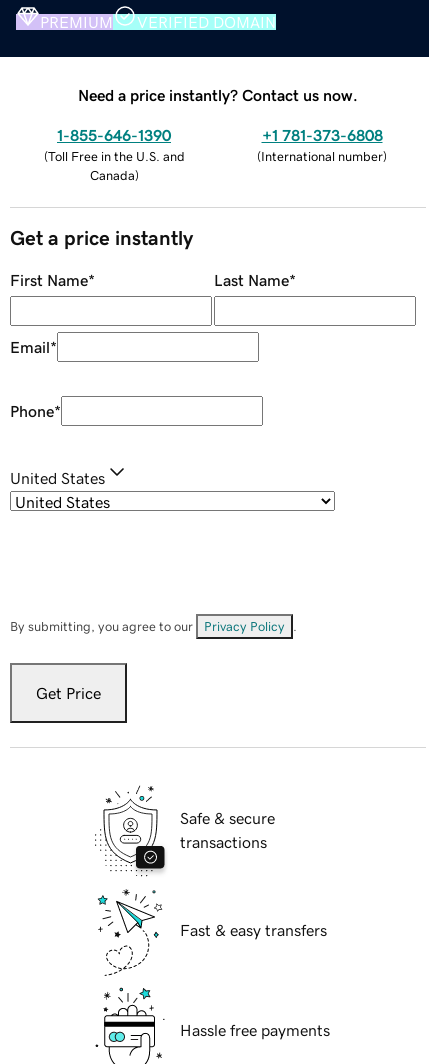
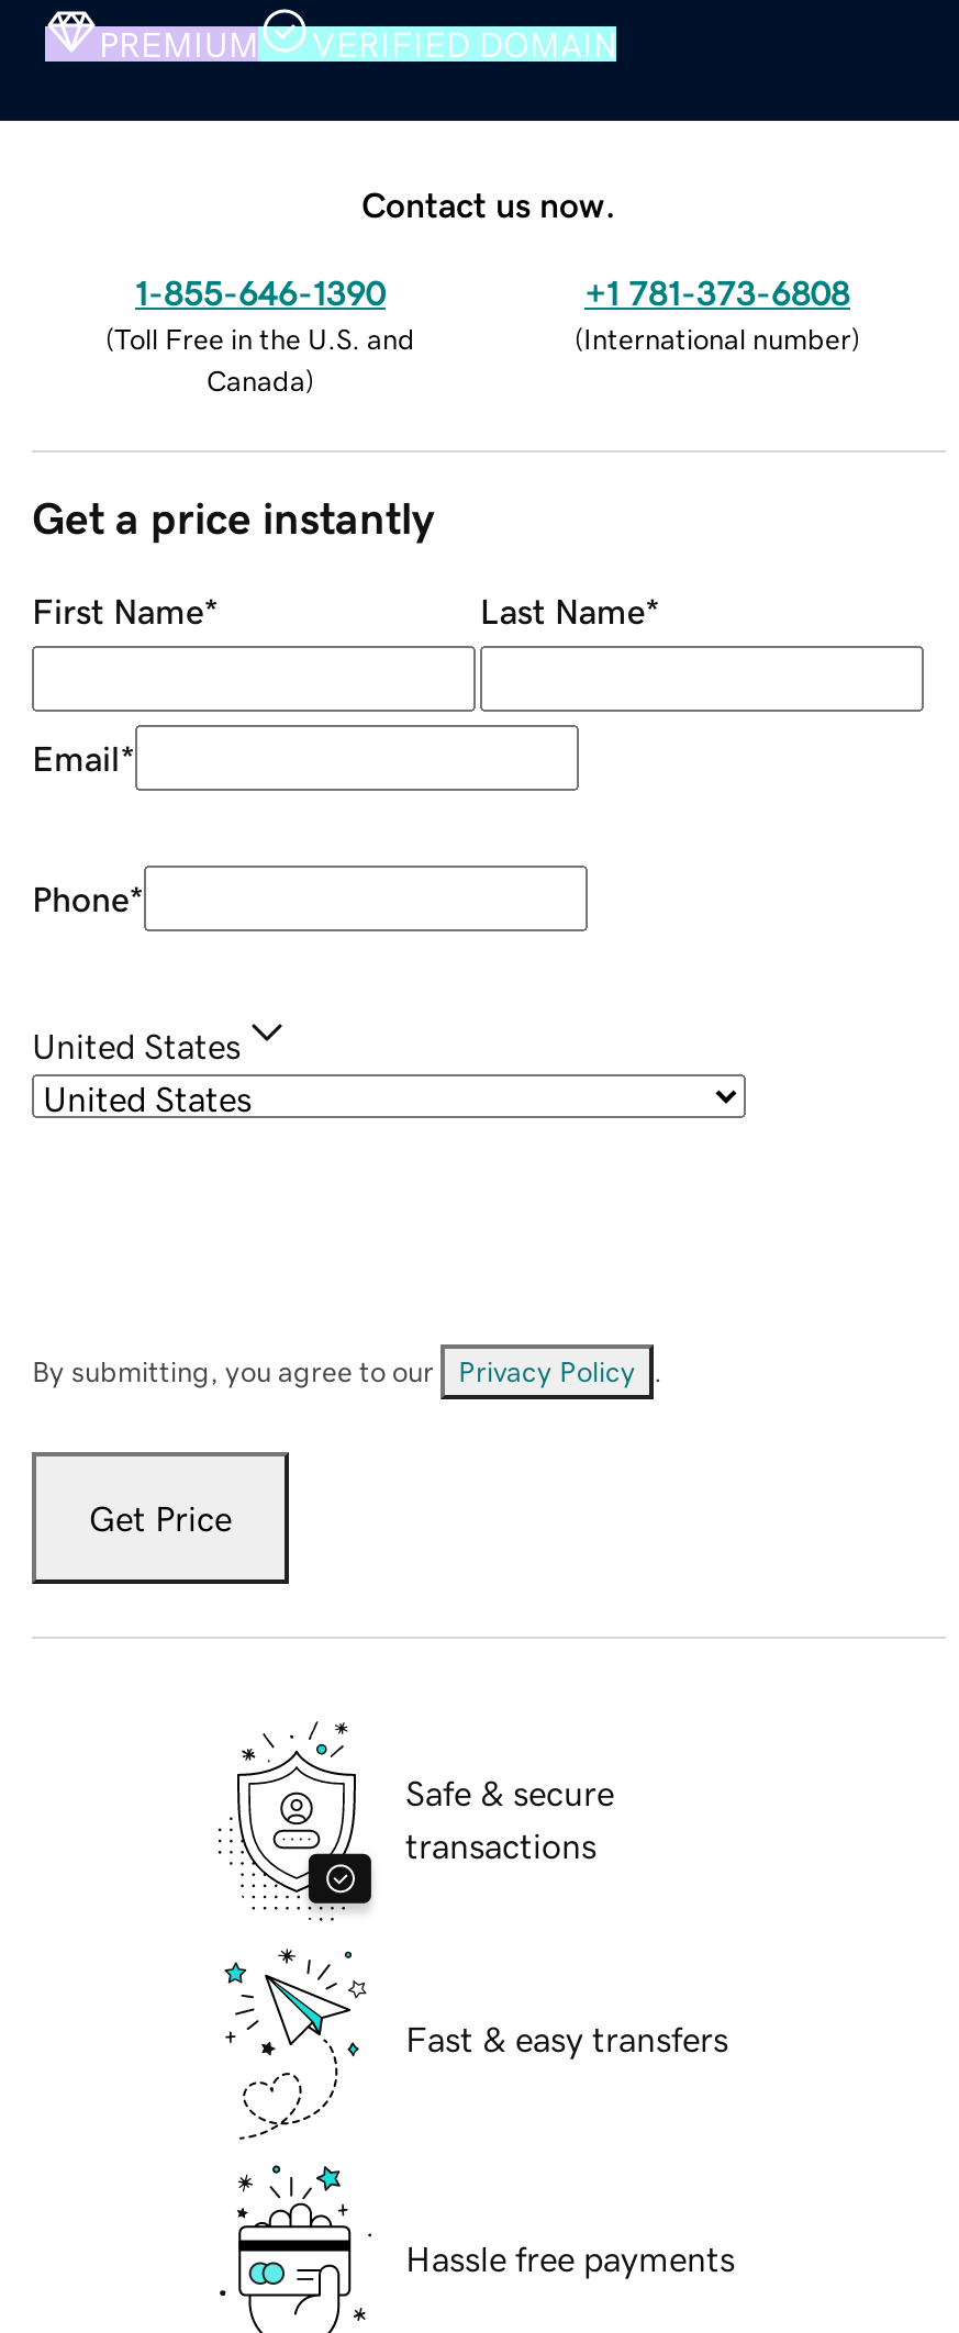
- Need a price instantly? Contact us now.
+ Contact us now.
